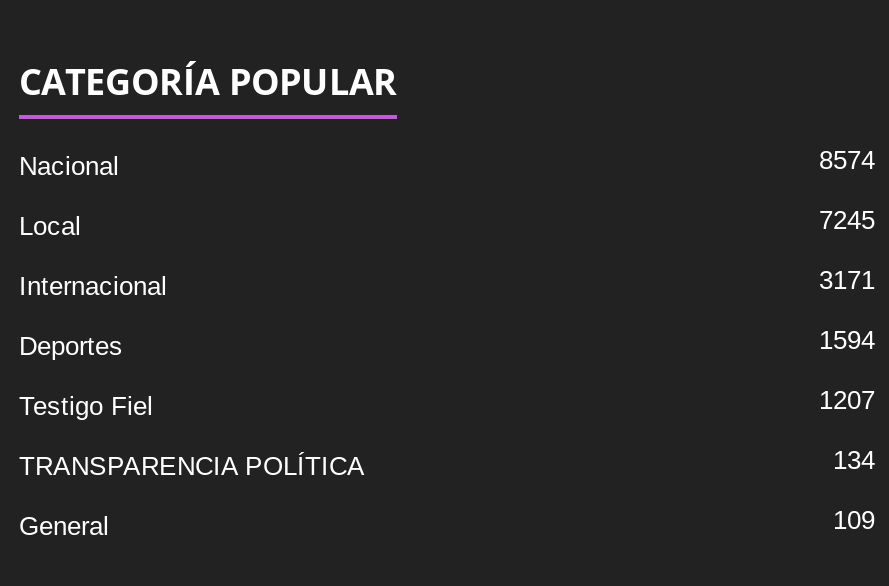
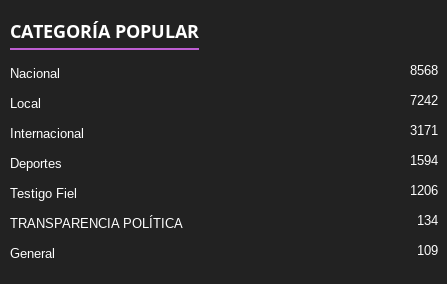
- 8574
+ 8568

- 7245
+ 7242

- 1207
+ 1206
